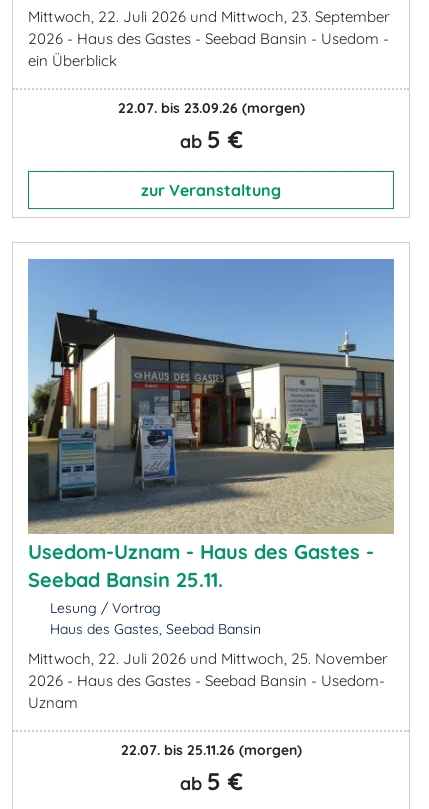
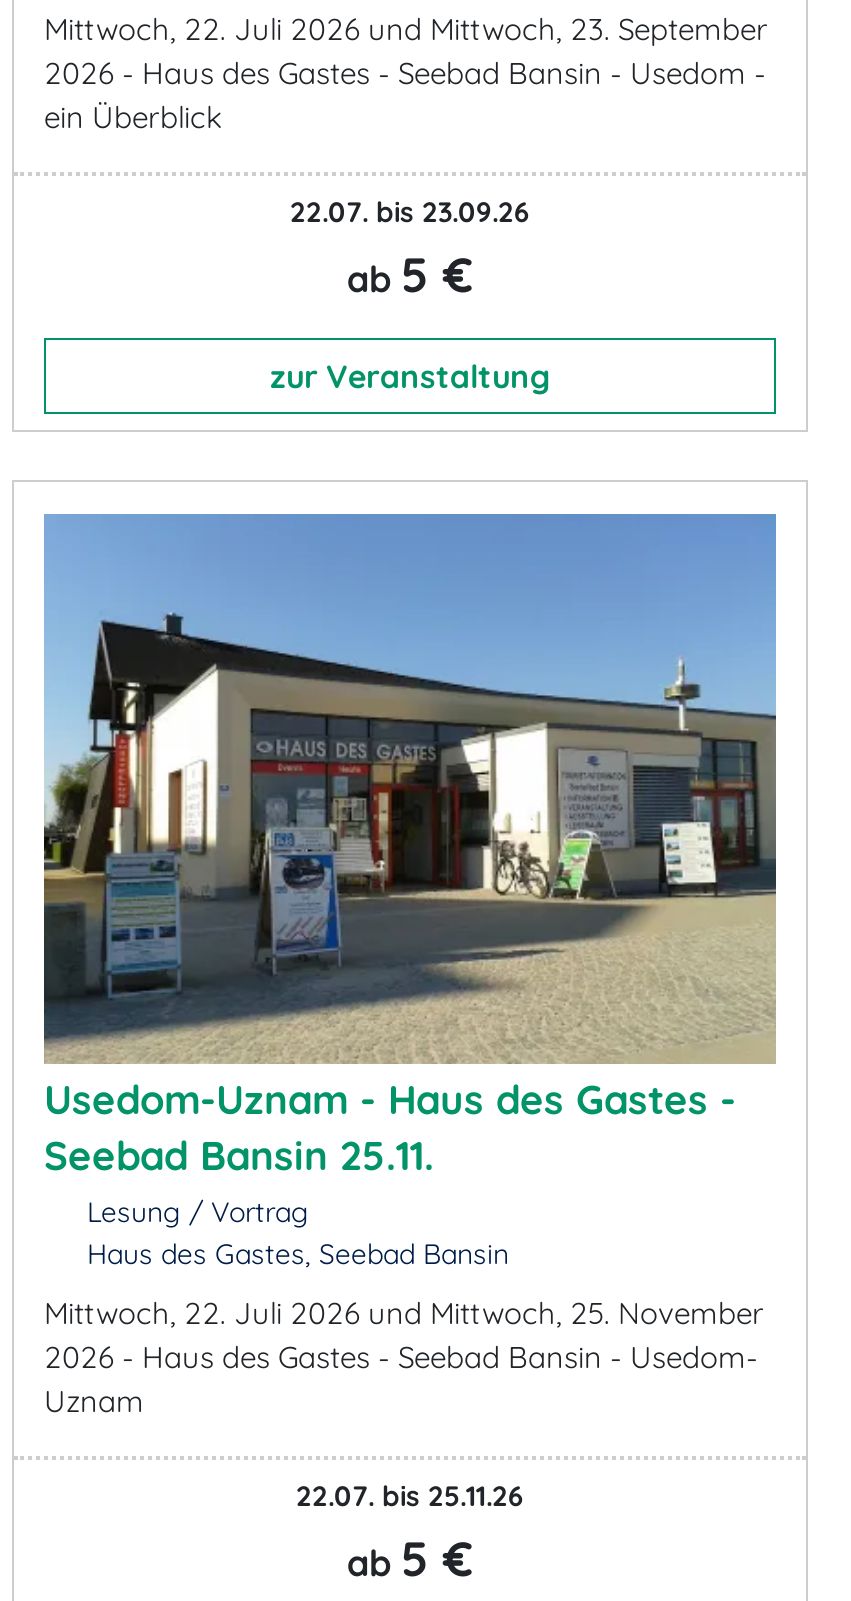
- 22.07. bis 23.09.26 (morgen)
+ 22.07. bis 23.09.26

- 22.07. bis 25.11.26 (morgen)
+ 22.07. bis 25.11.26
